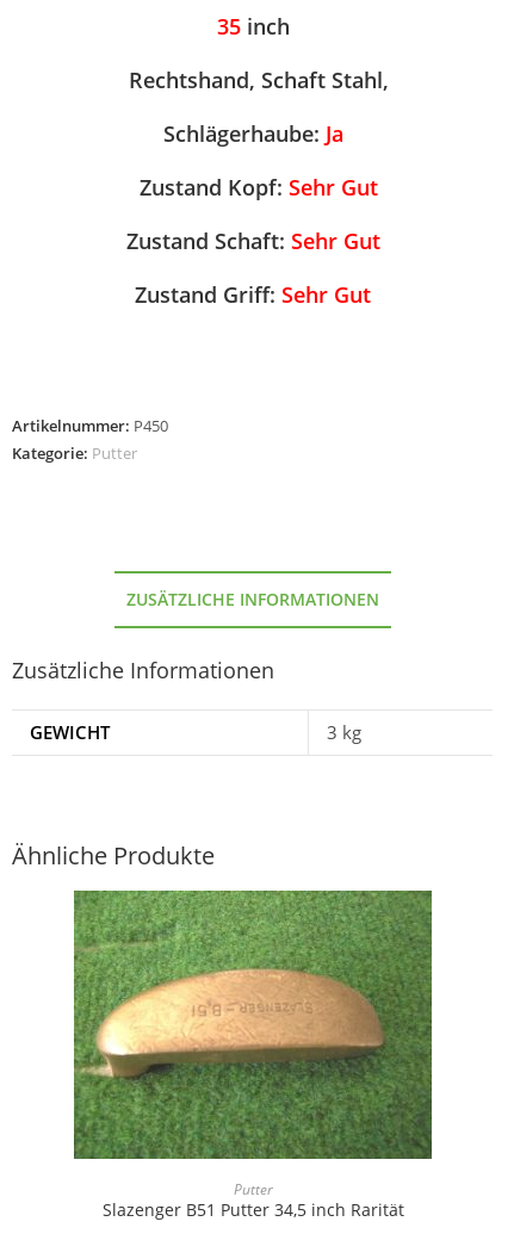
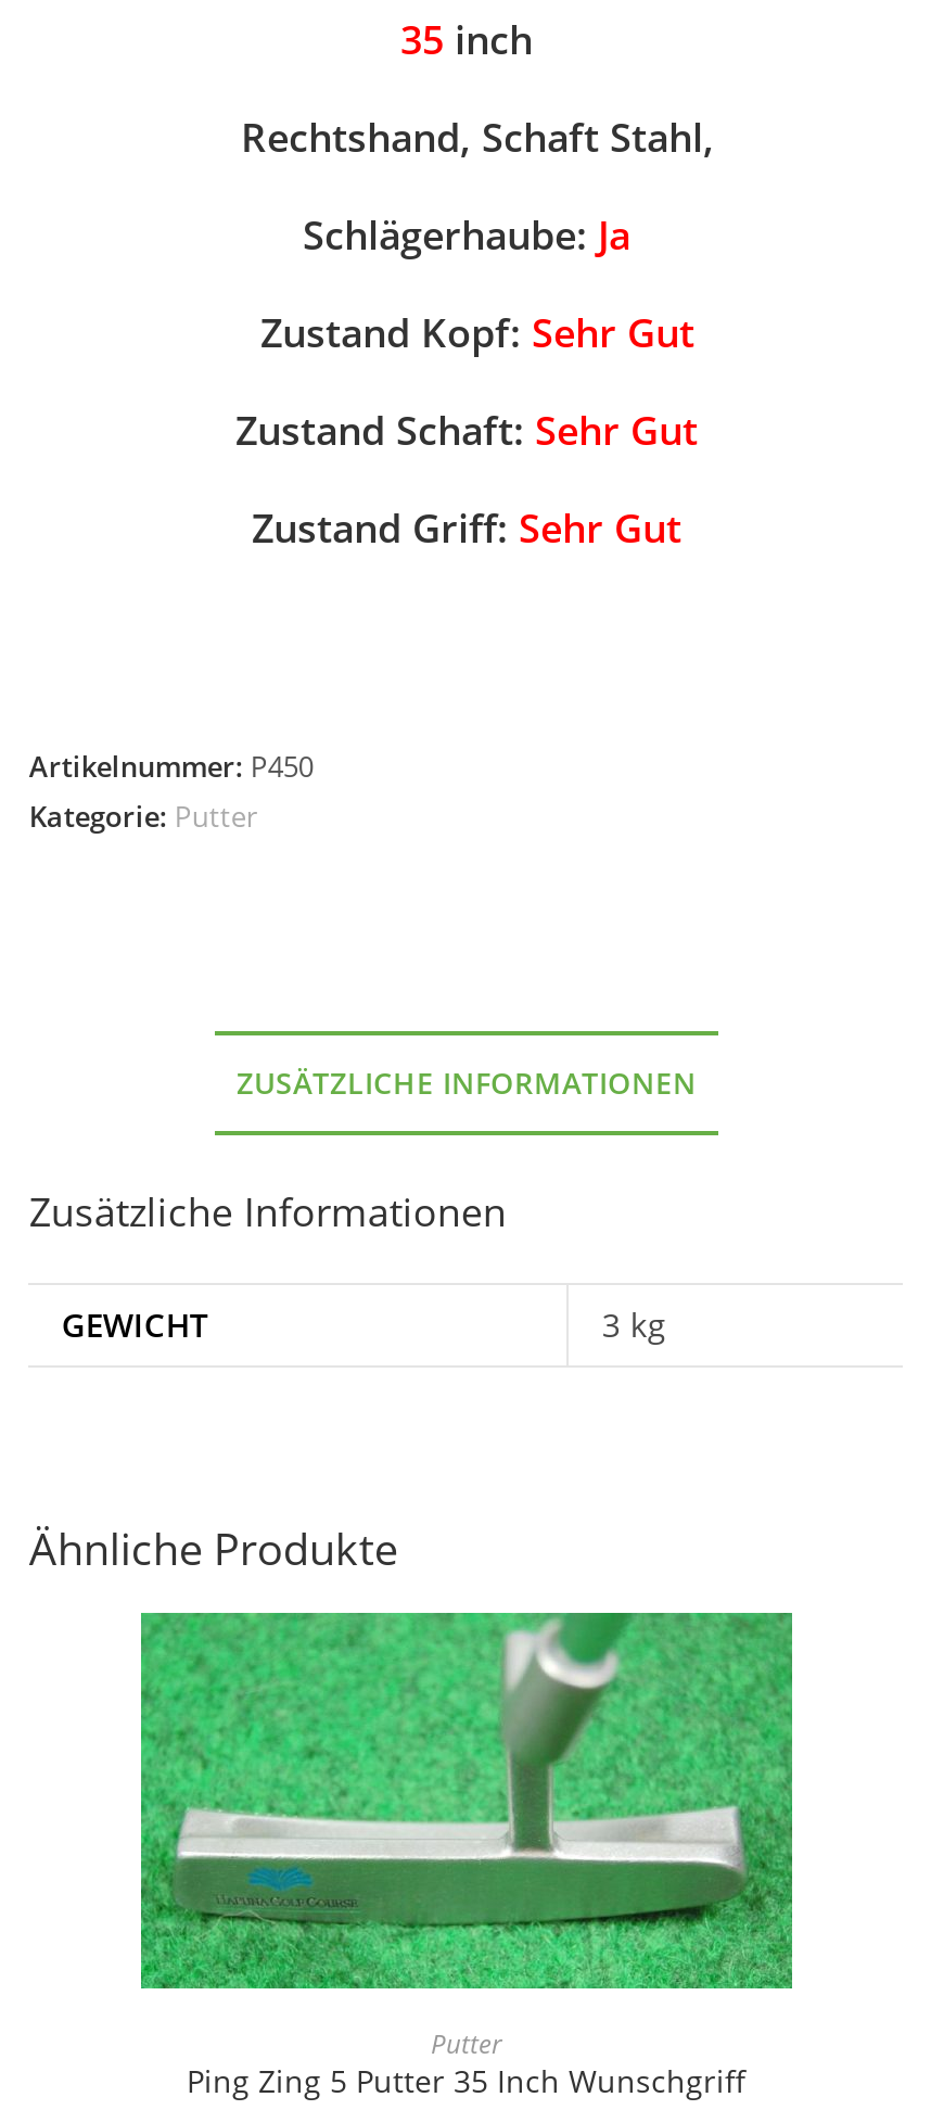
- [image]
- Slazenger B51 Putter 34,5 inch Rarität
+ [image]
+ Ping Zing 5 Putter 35 Inch Wunschgriff
